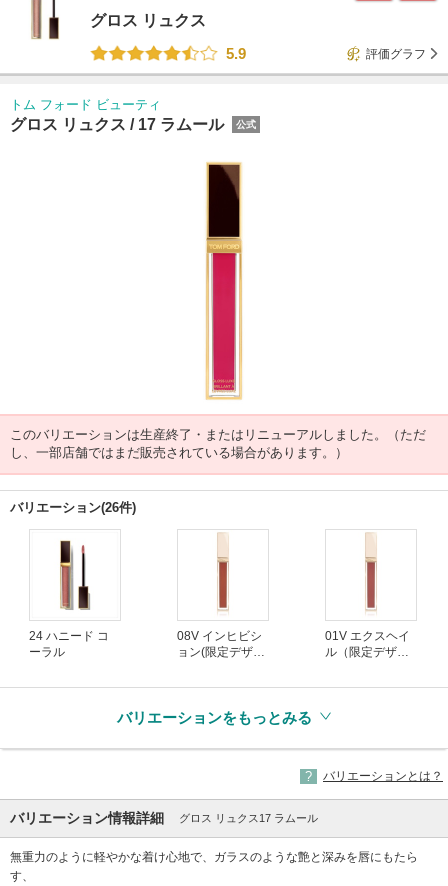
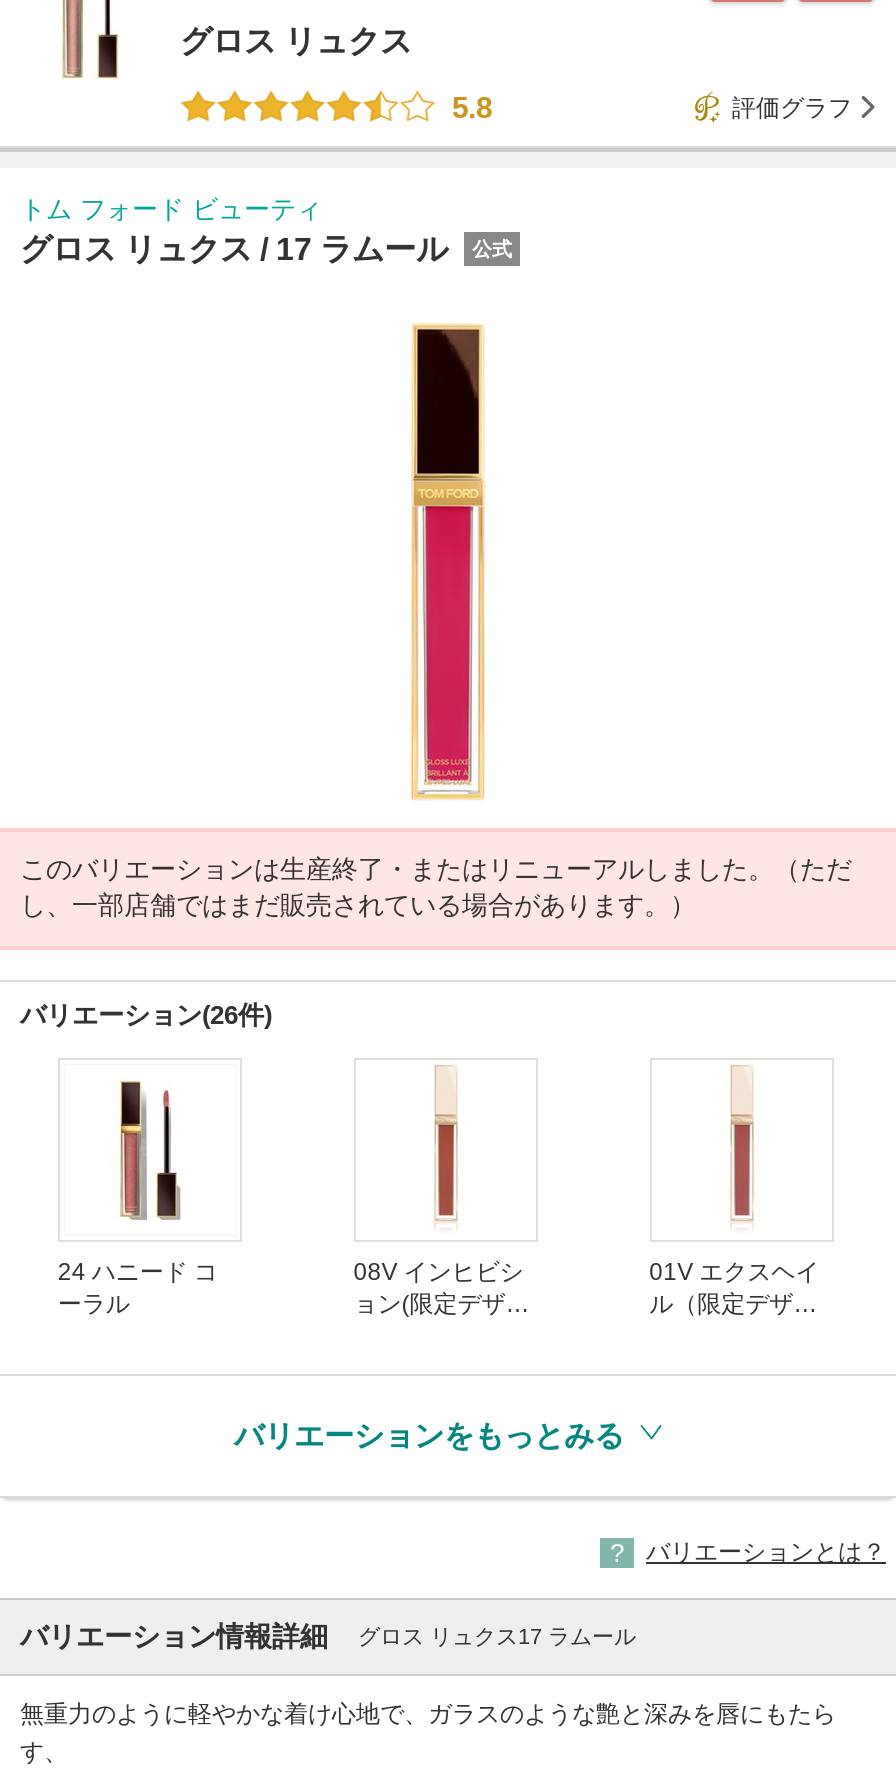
- 5.9
+ 5.8
